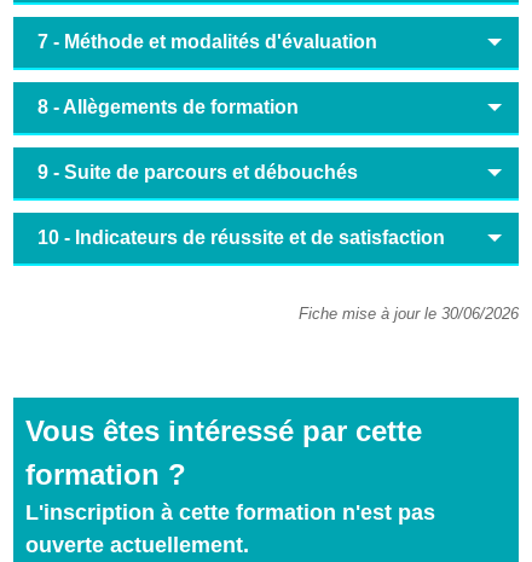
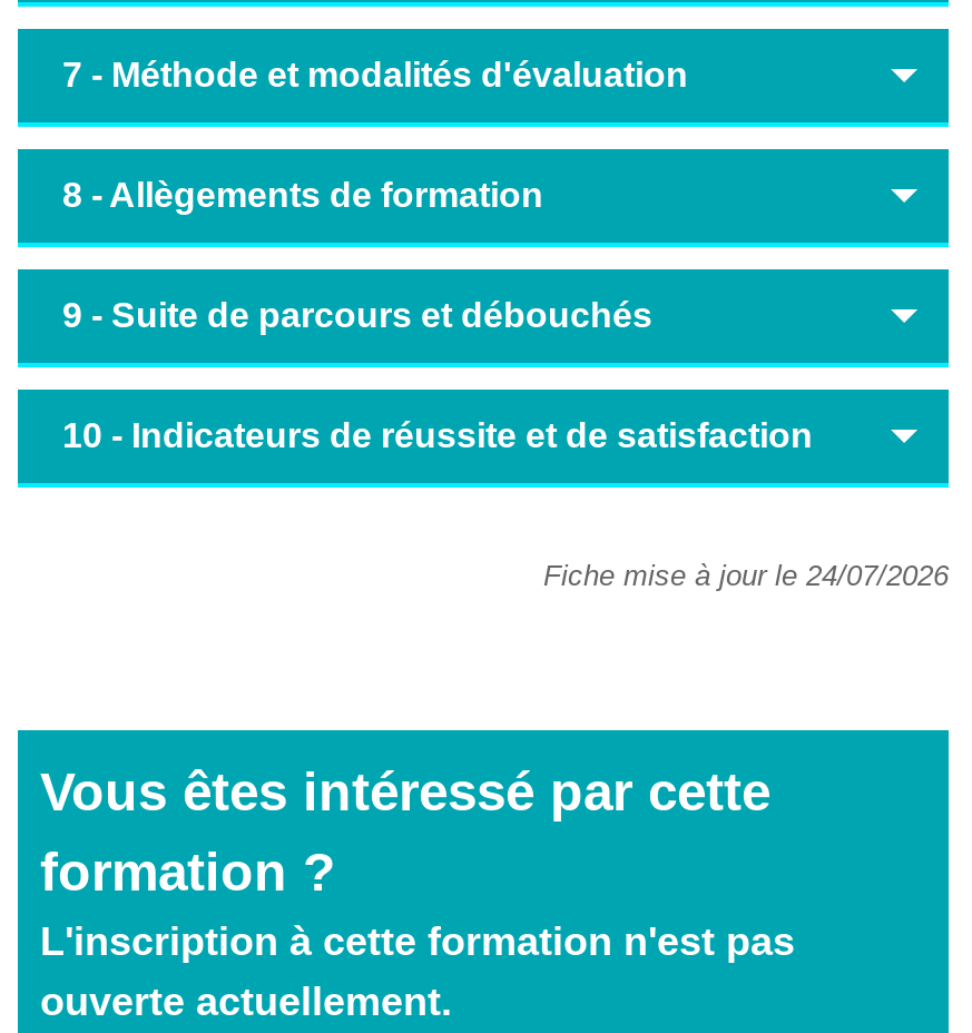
- Fiche mise à jour le 30/06/2026
+ Fiche mise à jour le 24/07/2026
